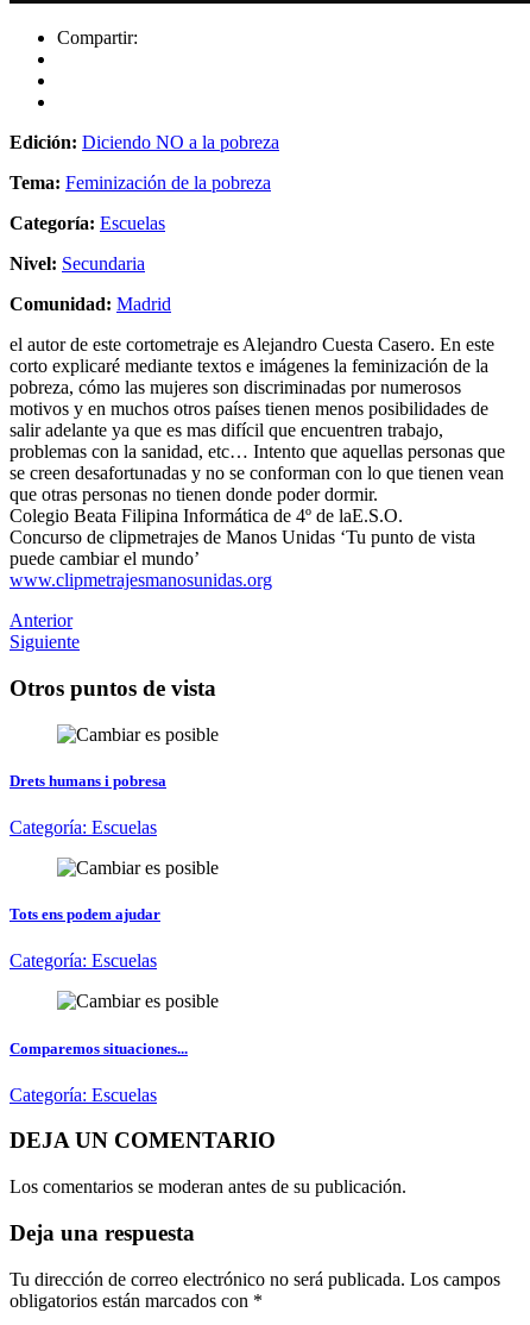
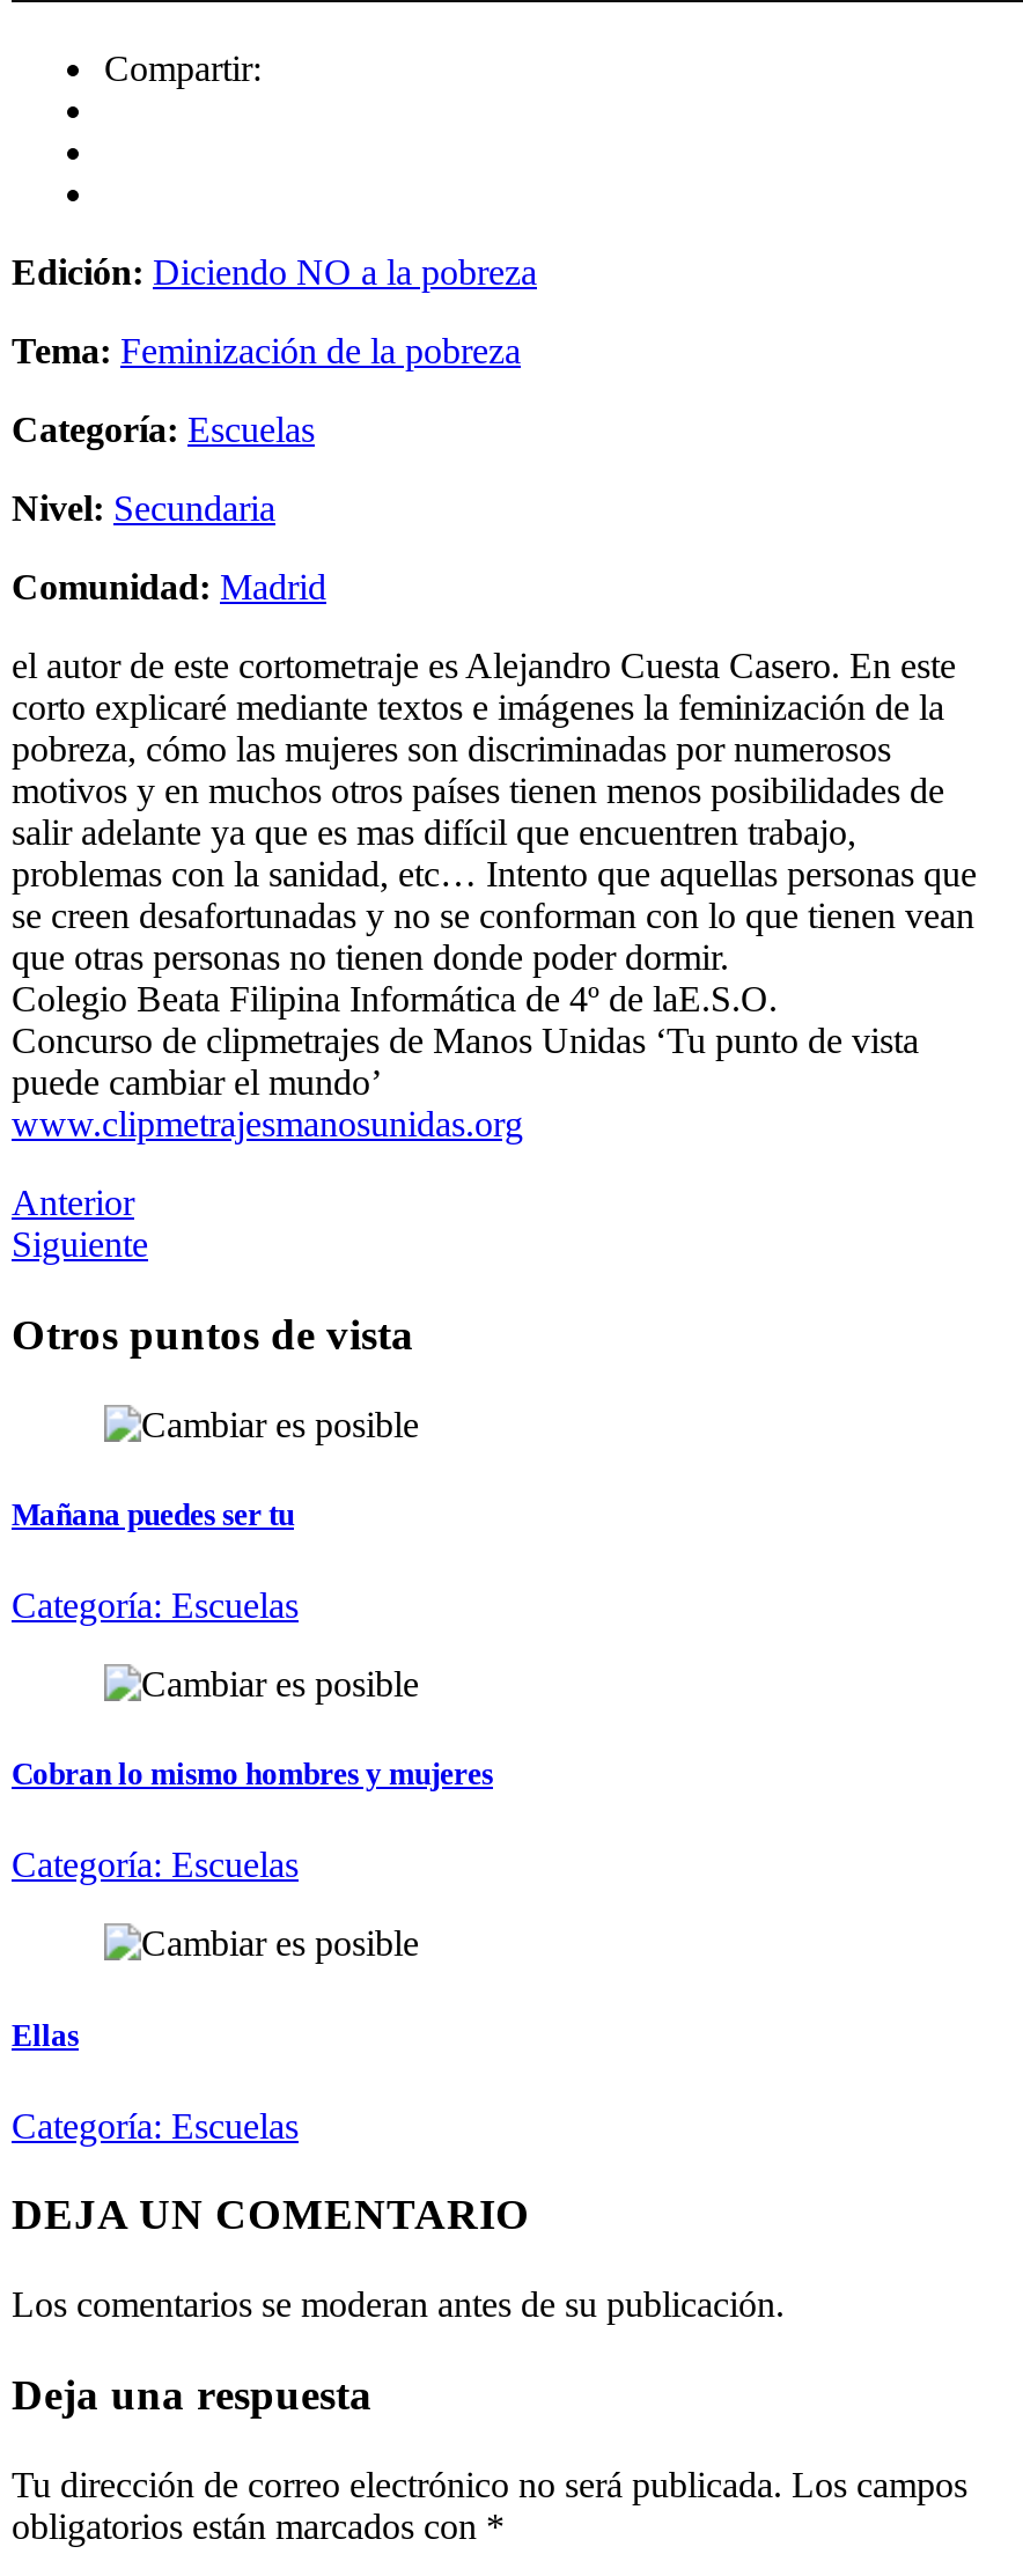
- Drets humans i pobresa
+ Mañana puedes ser tu

- Tots ens podem ajudar
+ Cobran lo mismo hombres y mujeres

- Comparemos situaciones...
+ Ellas
